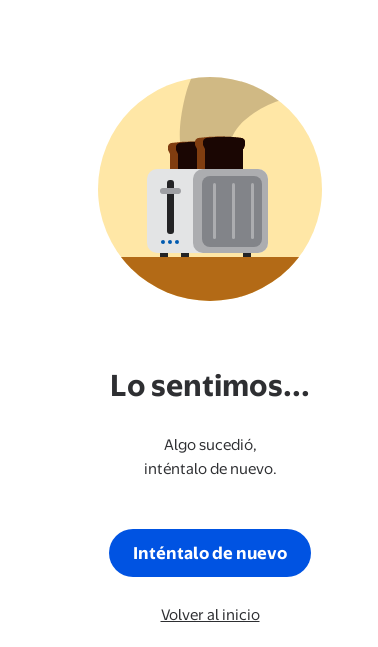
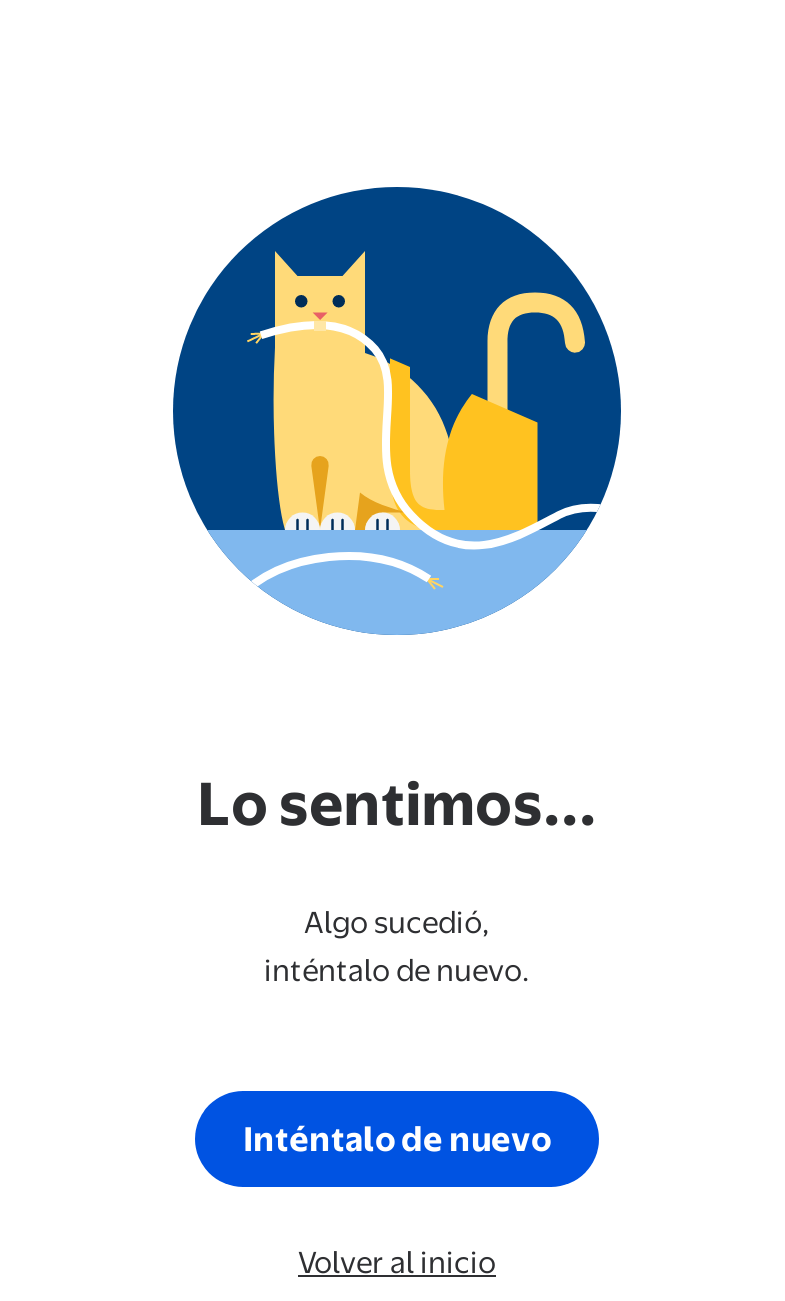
- [image]
+ [image]
